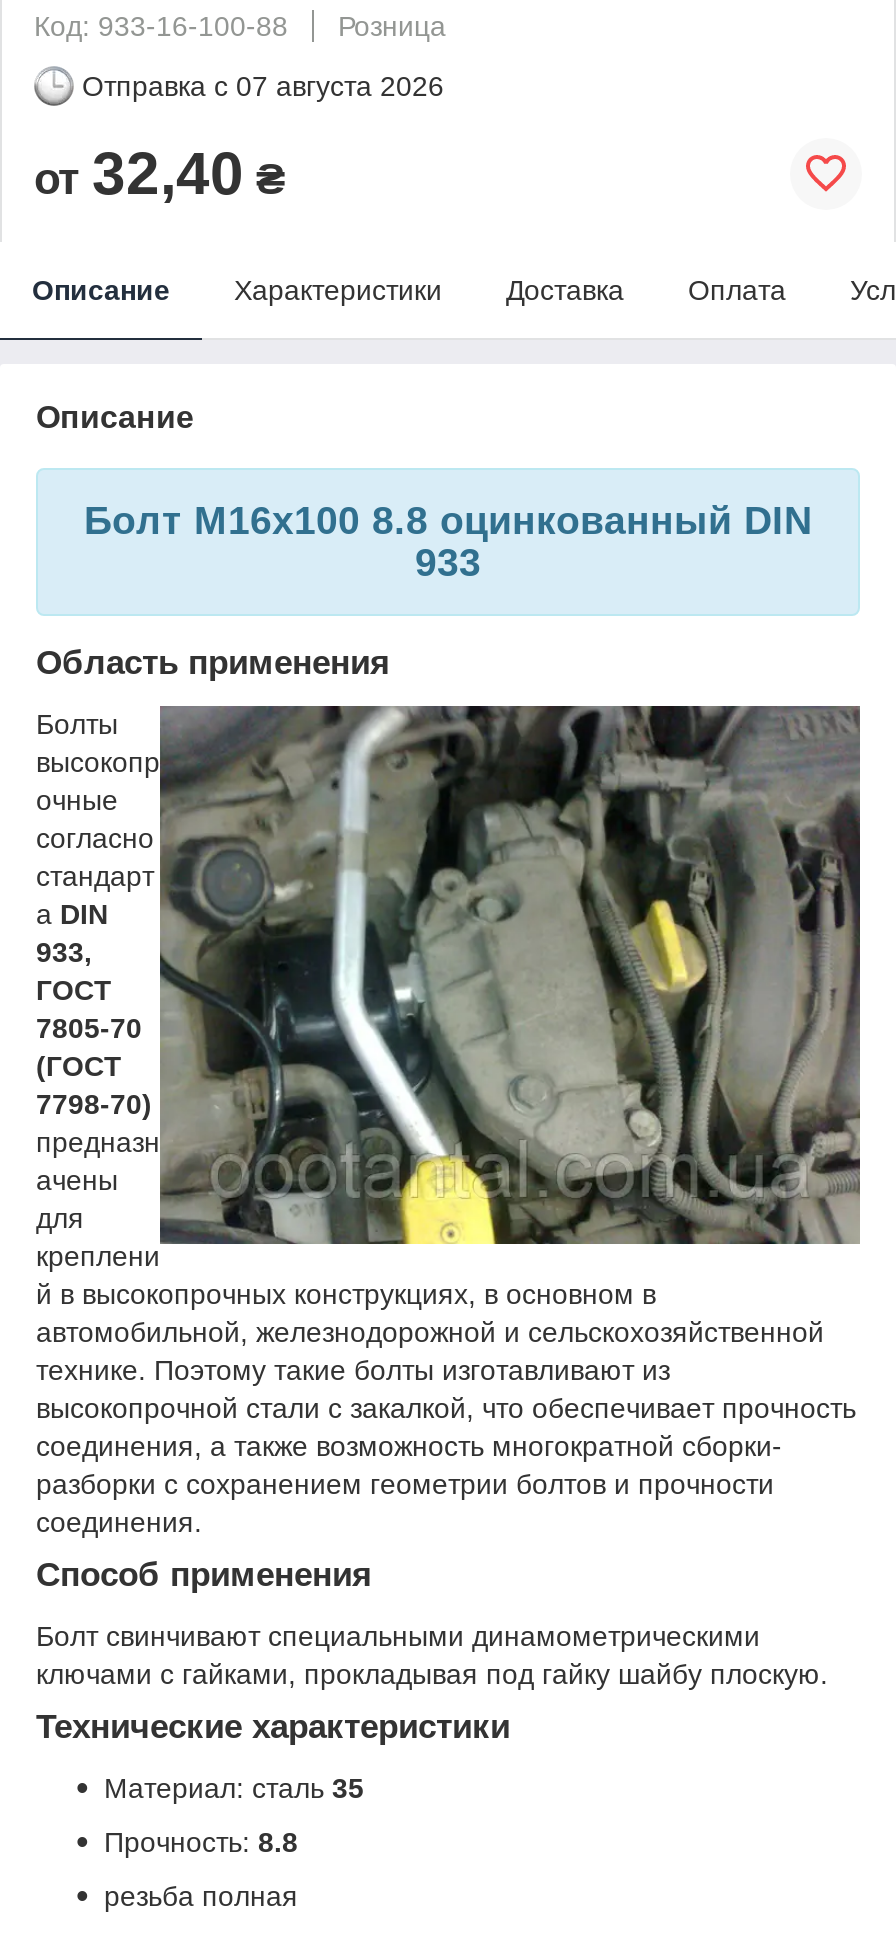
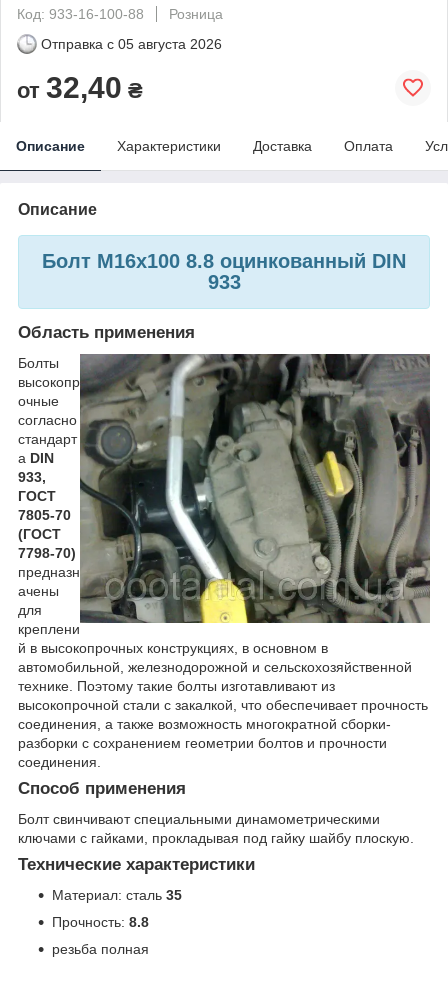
- Отправка с 07 августа 2026
+ Отправка с 05 августа 2026
